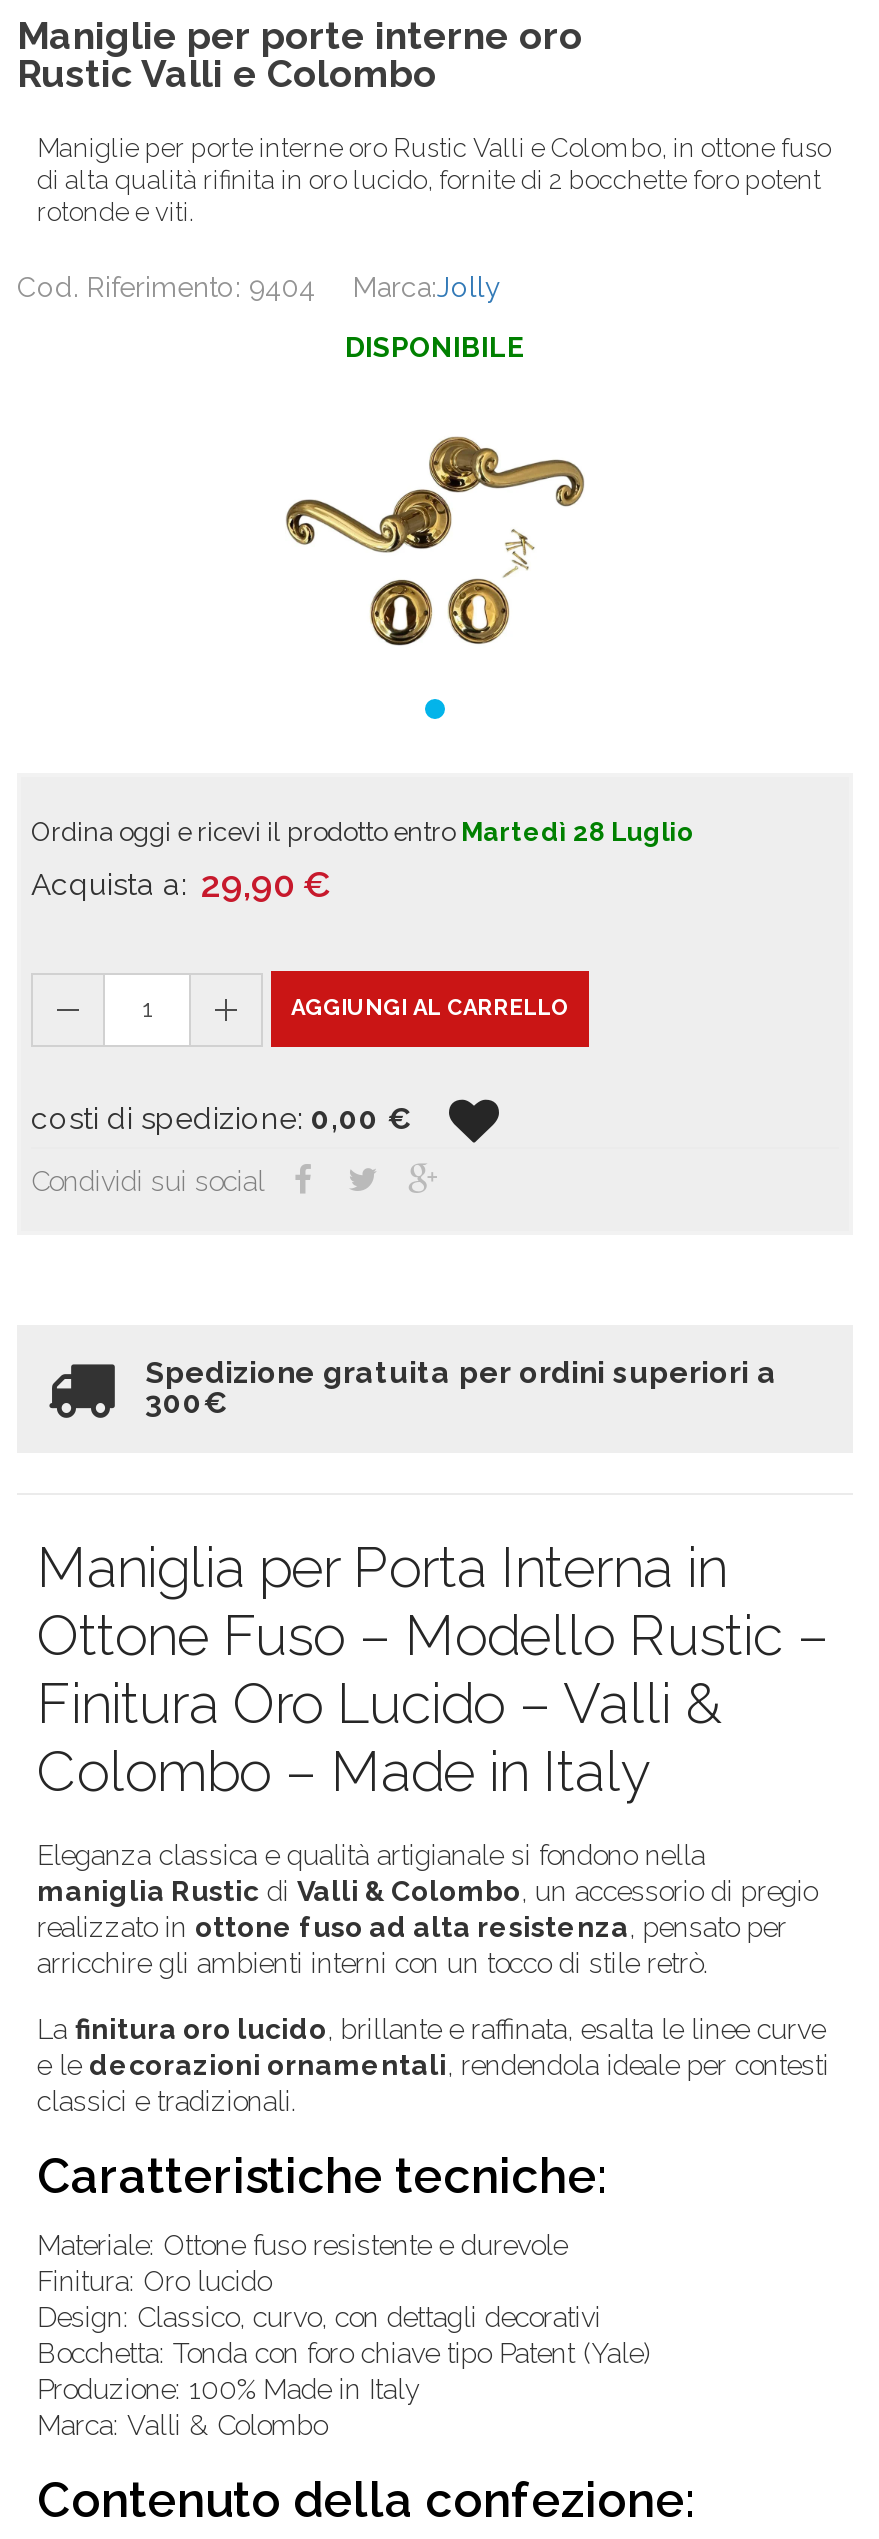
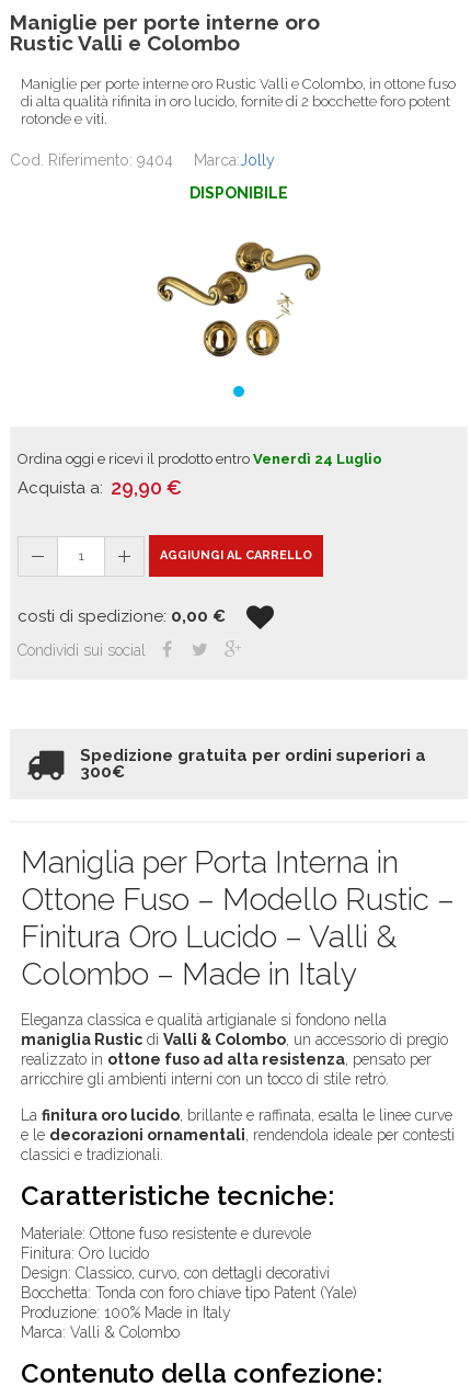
- Ordina oggi e ricevi il prodotto entro Martedì 28 Luglio
+ Ordina oggi e ricevi il prodotto entro Venerdì 24 Luglio
